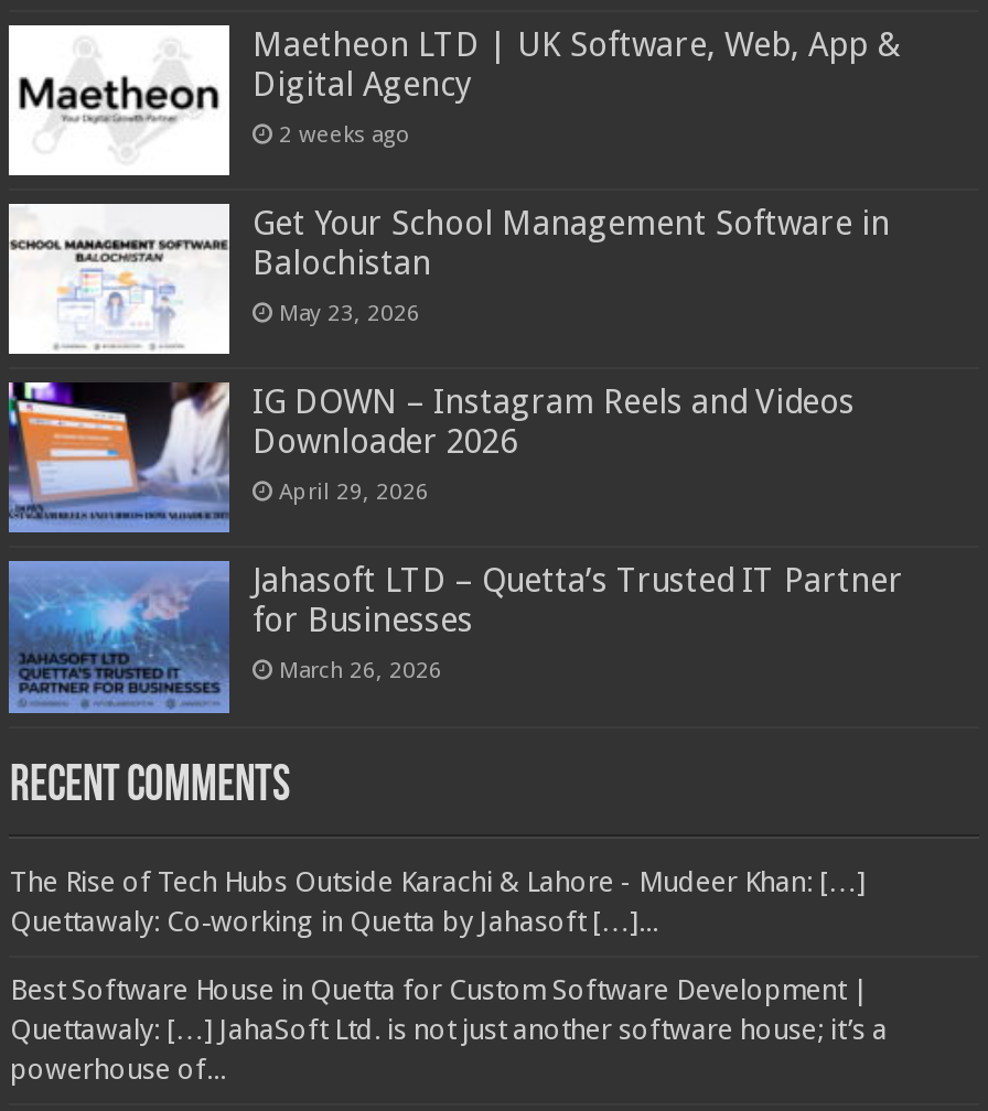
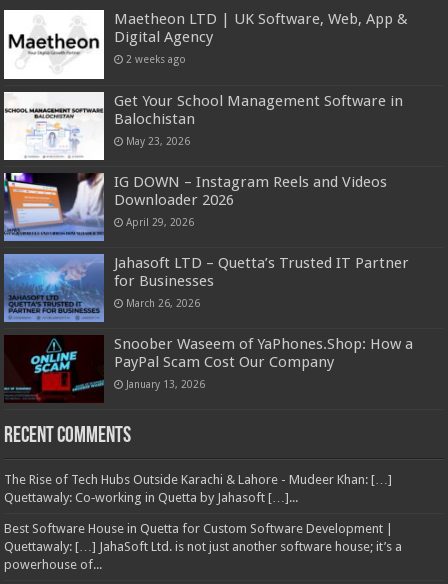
+ [image]
+ Snoober Waseem of YaPhones.Shop: How a
+ PayPal Scam Cost Our Company
+ January 13, 2026
